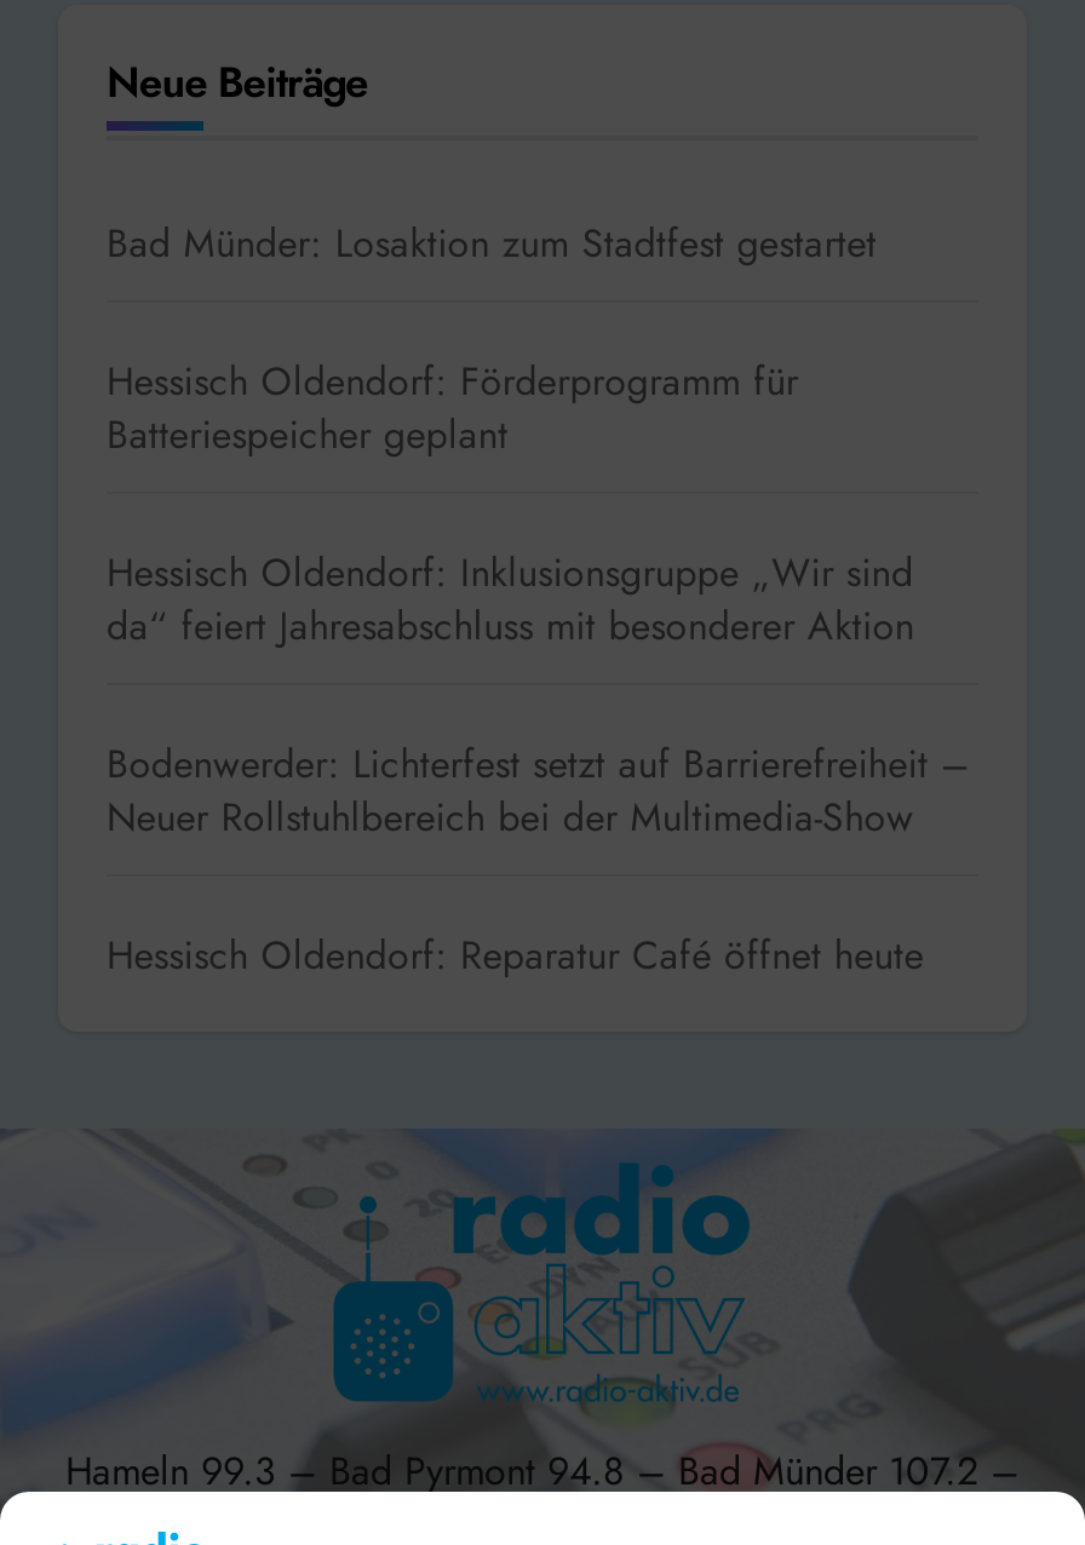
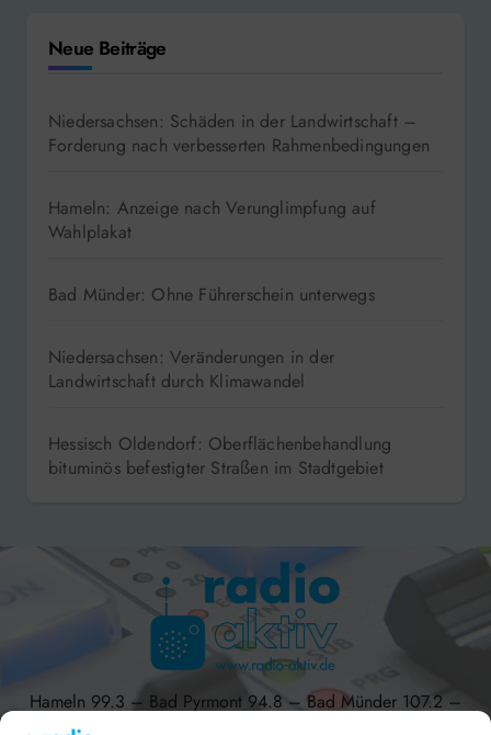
- Bad Münder: Losaktion zum Stadtfest gestartet
+ Niedersachsen: Schäden in der Landwirtschaft –
+ Forderung nach verbesserten Rahmenbedingungen

- Hessisch Oldendorf: Förderprogramm für
- Batteriespeicher geplant
+ Hameln: Anzeige nach Verunglimpfung auf
+ Wahlplakat

- Hessisch Oldendorf: Inklusionsgruppe „Wir sind
- da“ feiert Jahresabschluss mit besonderer Aktion
+ Bad Münder: Ohne Führerschein unterwegs

- Bodenwerder: Lichterfest setzt auf Barrierefreiheit –
- Neuer Rollstuhlbereich bei der Multimedia-Show
+ Niedersachsen: Veränderungen in der
+ Landwirtschaft durch Klimawandel

- Hessisch Oldendorf: Reparatur Café öffnet heute
+ Hessisch Oldendorf: Oberflächenbehandlung
+ bituminös befestigter Straßen im Stadtgebiet
